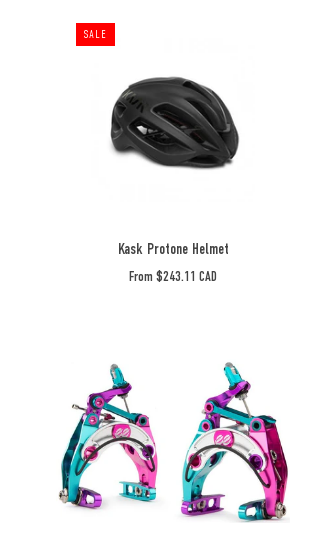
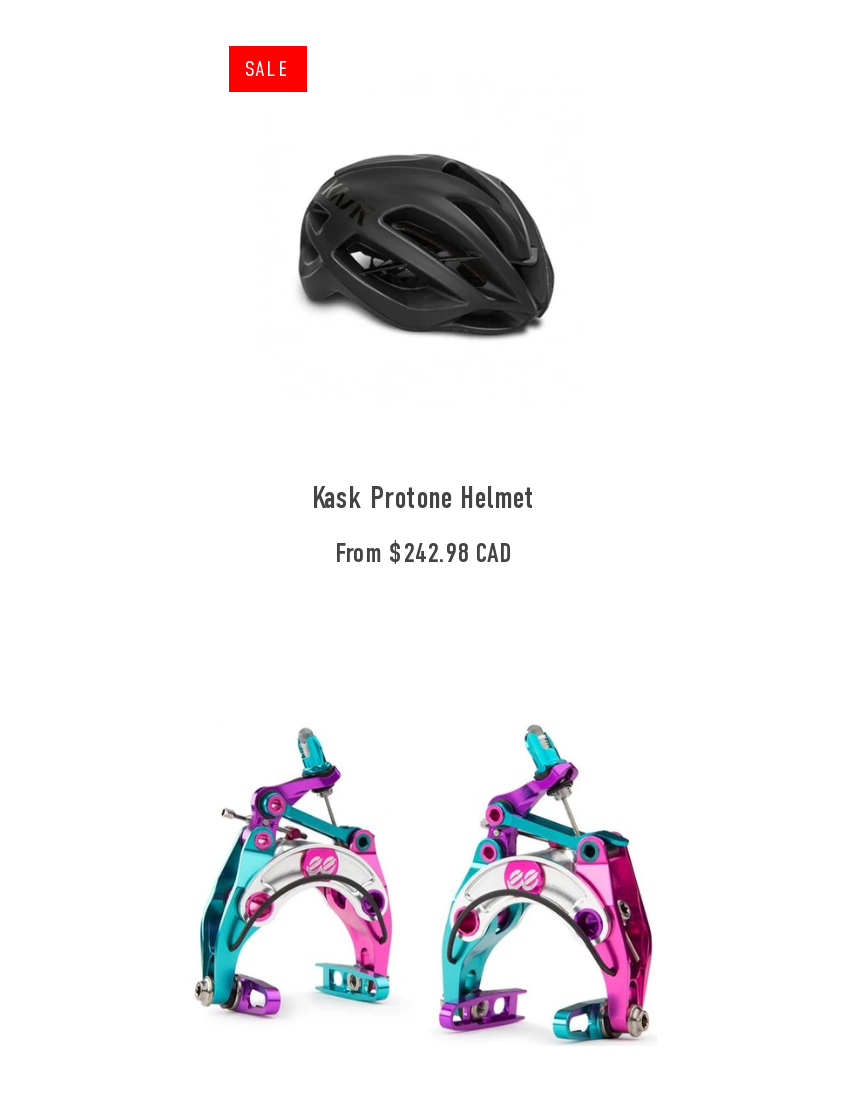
- From $243.11 CAD
+ From $242.98 CAD
